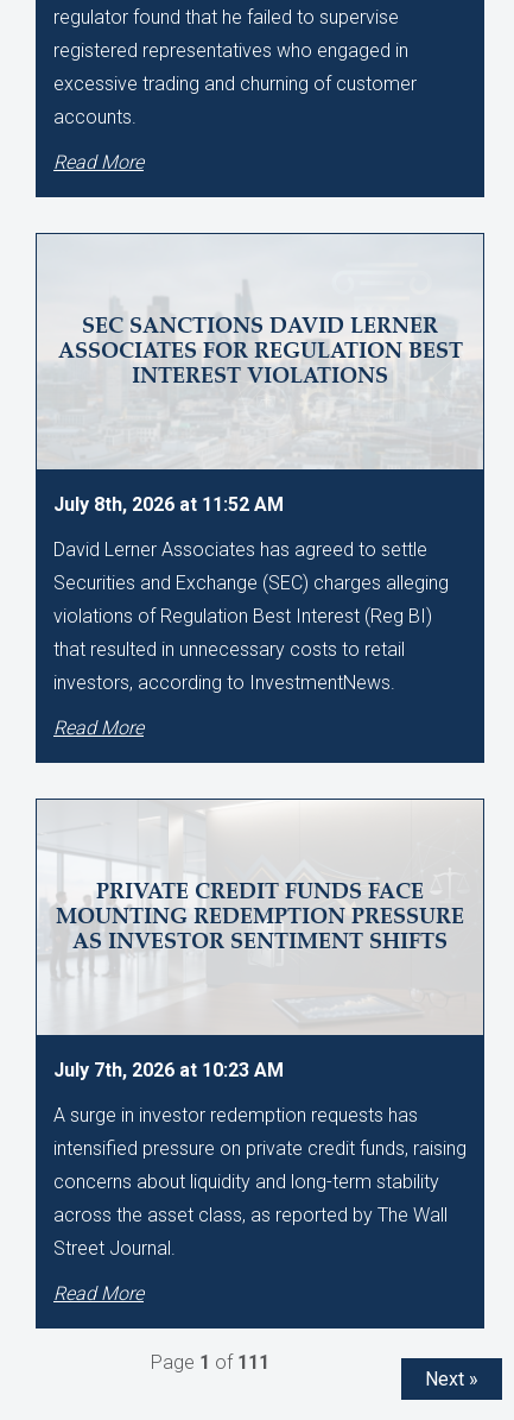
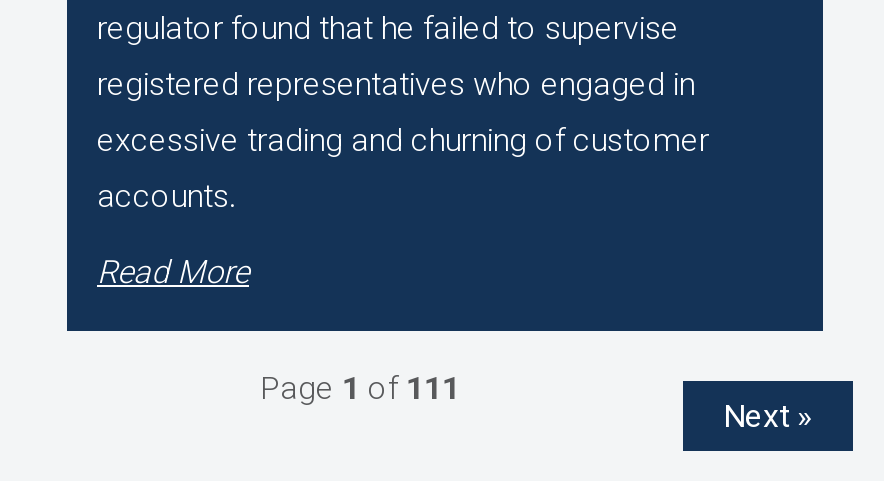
- [image]
- SEC SANCTIONS DAVID LERNER
- ASSOCIATES FOR REGULATION BEST
- INTEREST VIOLATIONS

- July 8th, 2026 at 11:52 AM
- David Lerner Associates has agreed to settle
- Securities and Exchange (SEC) charges alleging
- violations of Regulation Best Interest (Reg BI)
- that resulted in unnecessary costs to retail
- investors, according to InvestmentNews.
- Read More

- [image]
- PRIVATE CREDIT FUNDS FACE
- MOUNTING REDEMPTION PRESSURE
- AS INVESTOR SENTIMENT SHIFTS

- July 7th, 2026 at 10:23 AM
- A surge in investor redemption requests has
- intensified pressure on private credit funds, raising
- concerns about liquidity and long-term stability
- across the asset class, as reported by The Wall
- Street Journal.
- Read More
